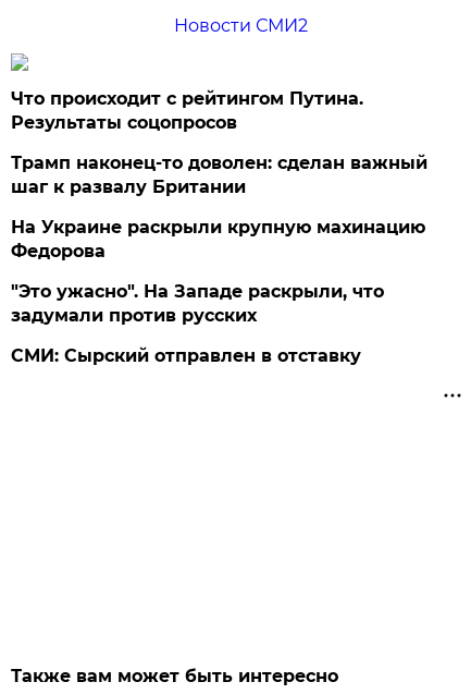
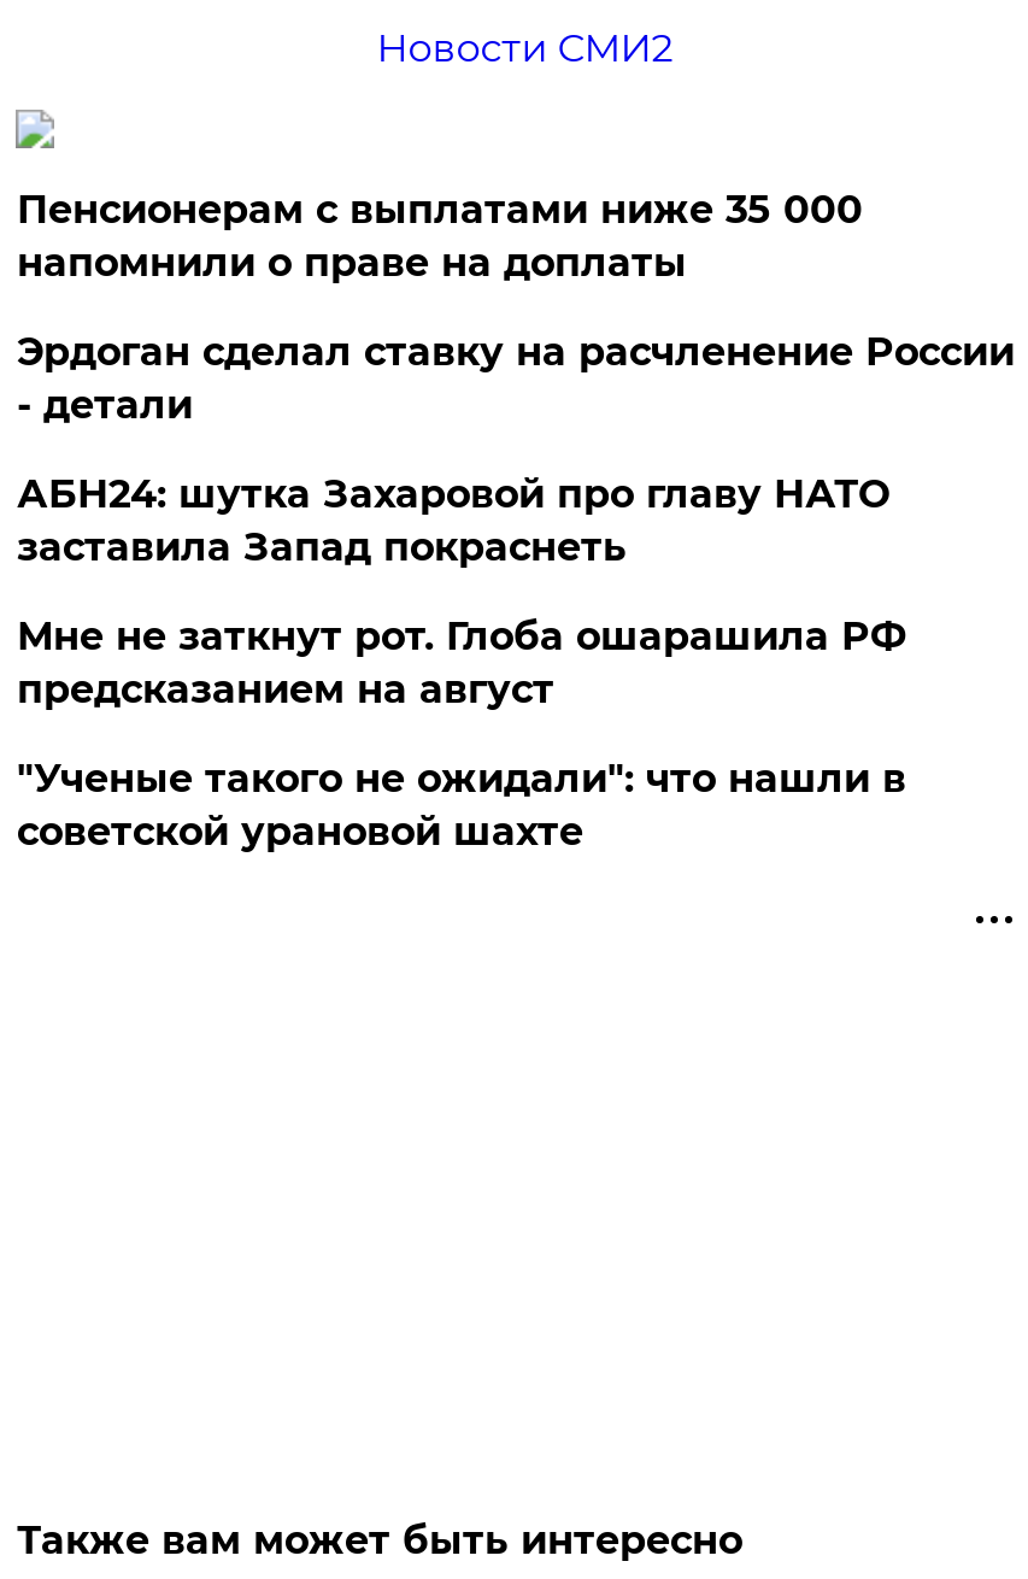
- Что происходит с рейтингом Путина.
- Результаты соцопросов
+ Пенсионерам с выплатами ниже 35 000
+ напомнили о праве на доплаты

- Трамп наконец-то доволен: сделан важный
- шаг к развалу Британии
+ Эрдоган сделал ставку на расчленение России
+ - детали

- На Украине раскрыли крупную махинацию
- Федорова
+ АБН24: шутка Захаровой про главу НАТО
+ заставила Запад покраснеть

- "Это ужасно". На Западе раскрыли, что
- задумали против русских
+ Мне не заткнут рот. Глоба ошарашила РФ
+ предсказанием на август

- СМИ: Сырский отправлен в отставку
+ "Ученые такого не ожидали": что нашли в
+ советской урановой шахте
